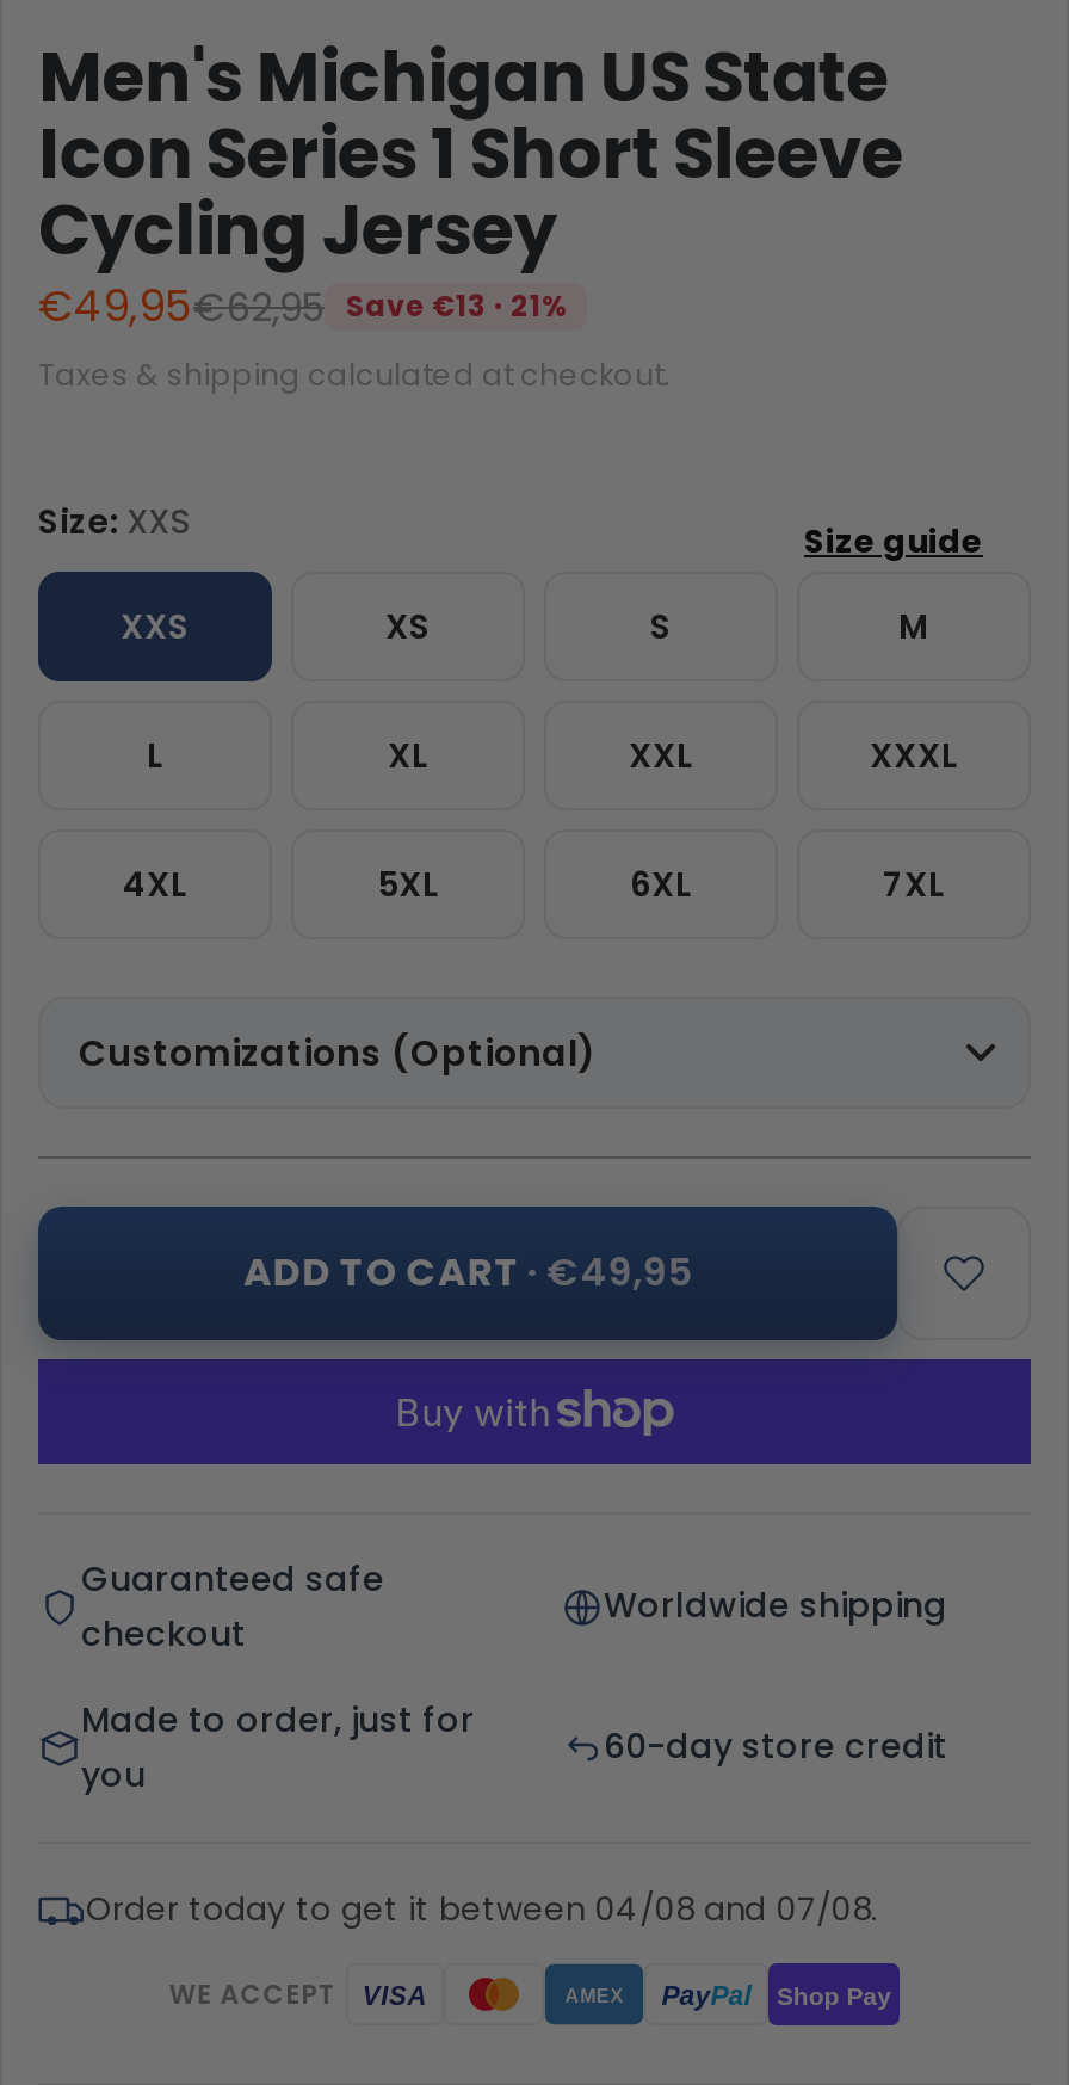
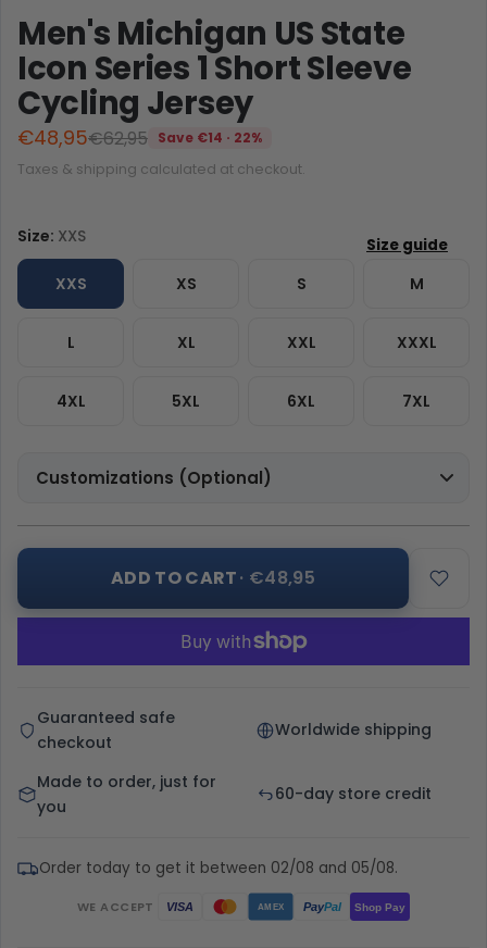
- €49,95
+ €48,95

- Save €13 · 21%
+ Save €14 · 22%

- ADD TO CART · €49,95
+ ADD TO CART · €48,95

- Order today to get it between 04/08 and 07/08.
+ Order today to get it between 02/08 and 05/08.
